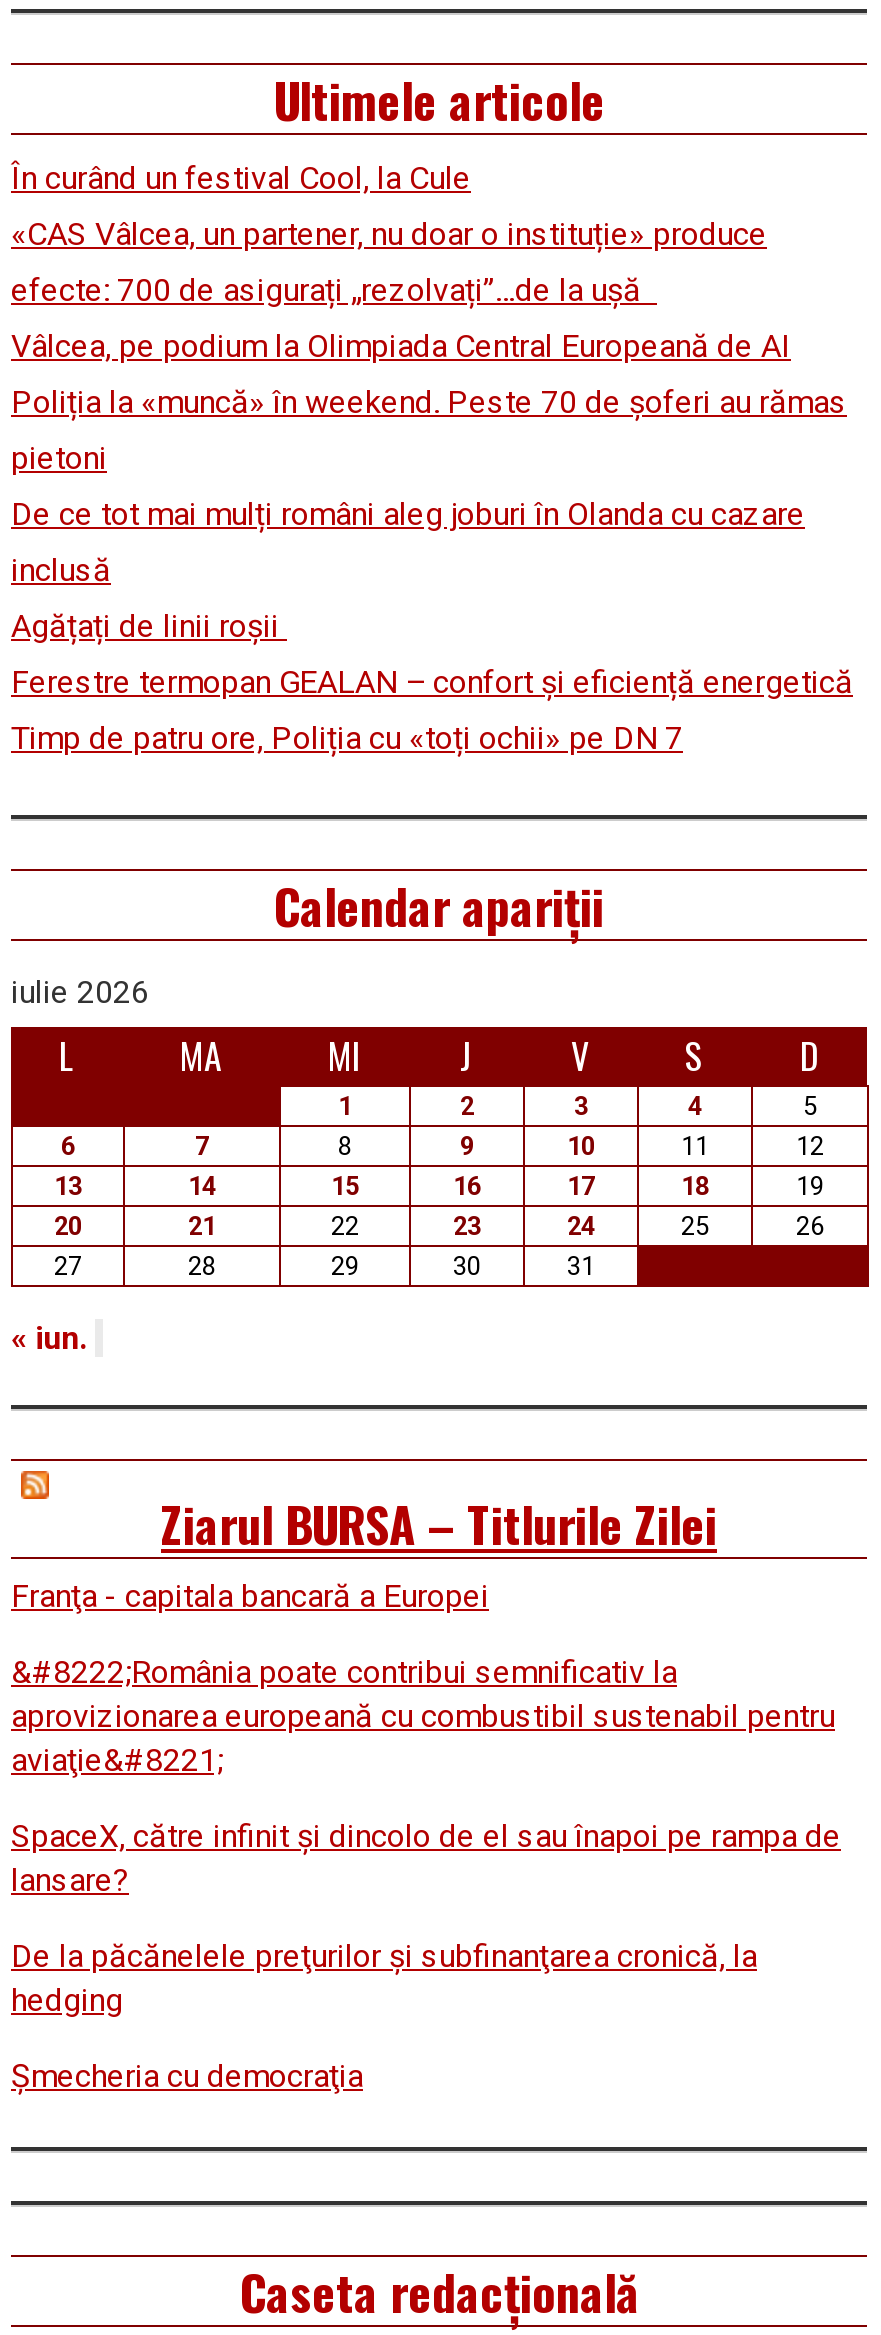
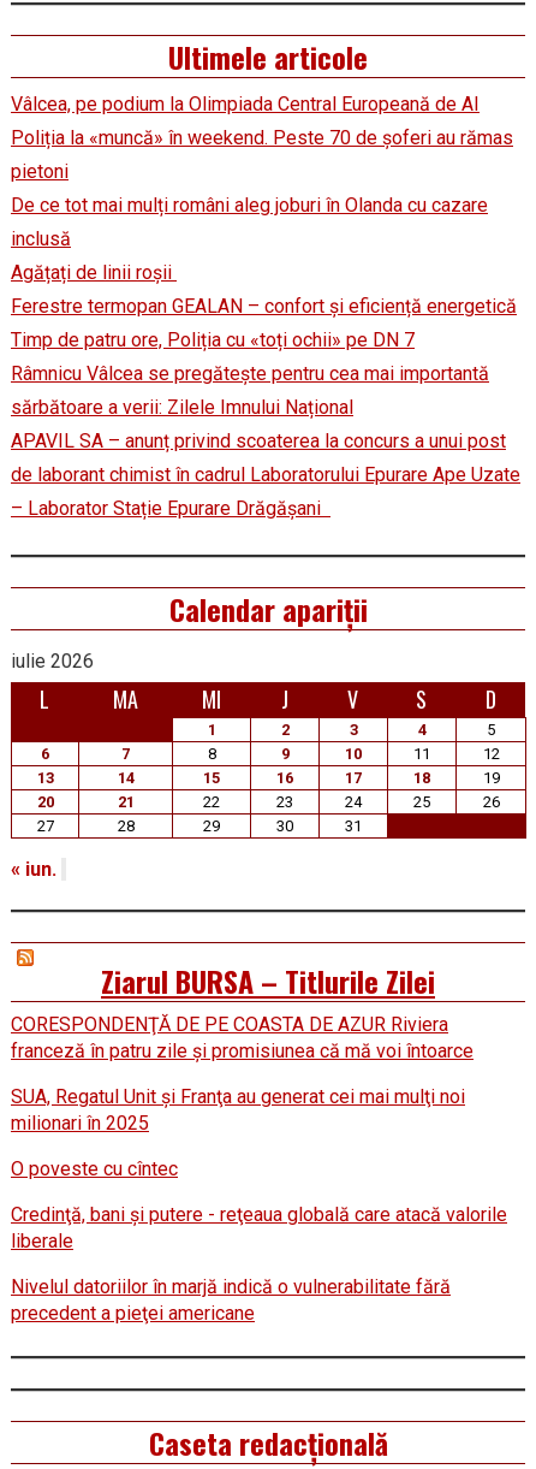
- În curând un festival Cool, la Cule
- «CAS Vâlcea, un partener, nu doar o instituție» produce
- efecte: 700 de asigurați „rezolvați”…de la ușă

moved up: Vâlcea, pe podium la Olimpiada Central Europeană de AI | Poliția la «muncă» în weekend. Peste 70 de șoferi au rămas | pietoni | De ce tot mai mulți români aleg joburi în Olanda cu cazare | inclusă | Agățați de linii roșii | Ferestre termopan GEALAN – confort și eficiență energetică | Timp de patru ore, Poliția cu «toți ochii» pe DN 7

+ Râmnicu Vâlcea se pregătește pentru cea mai importantă
+ sărbătoare a verii: Zilele Imnului Național
+ APAVIL SA – anunț privind scoaterea la concurs a unui post
+ de laborant chimist în cadrul Laboratorului Epurare Ape Uzate
+ – Laborator Stație Epurare Drăgășani

- Franţa - capitala bancară a Europei
+ CORESPONDENŢĂ DE PE COASTA DE AZUR Riviera
+ franceză în patru zile şi promisiunea că mă voi întoarce

- &#8222;România poate contribui semnificativ la
- aprovizionarea europeană cu combustibil sustenabil pentru
- aviaţie&#8221;
+ SUA, Regatul Unit şi Franţa au generat cei mai mulţi noi
+ milionari în 2025

- SpaceX, către infinit şi dincolo de el sau înapoi pe rampa de
- lansare?
+ O poveste cu cîntec

- De la păcănelele preţurilor şi subfinanţarea cronică, la
- hedging
+ Credinţă, bani şi putere - reţeaua globală care atacă valorile
+ liberale

- Şmecheria cu democraţia
+ Nivelul datoriilor în marjă indică o vulnerabilitate fără
+ precedent a pieţei americane
